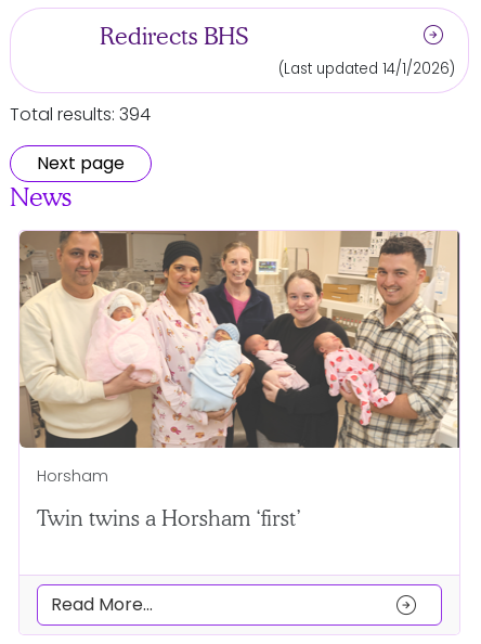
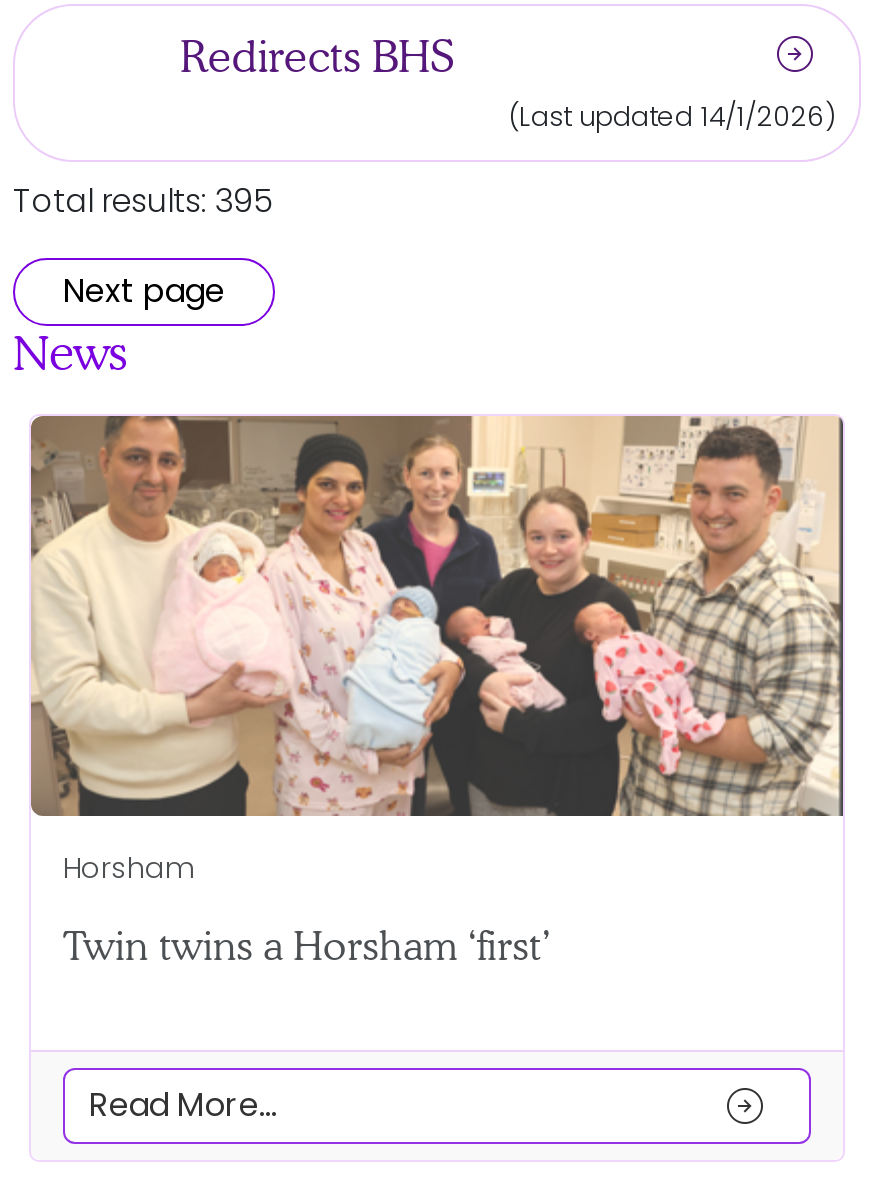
- Total results: 394
+ Total results: 395
